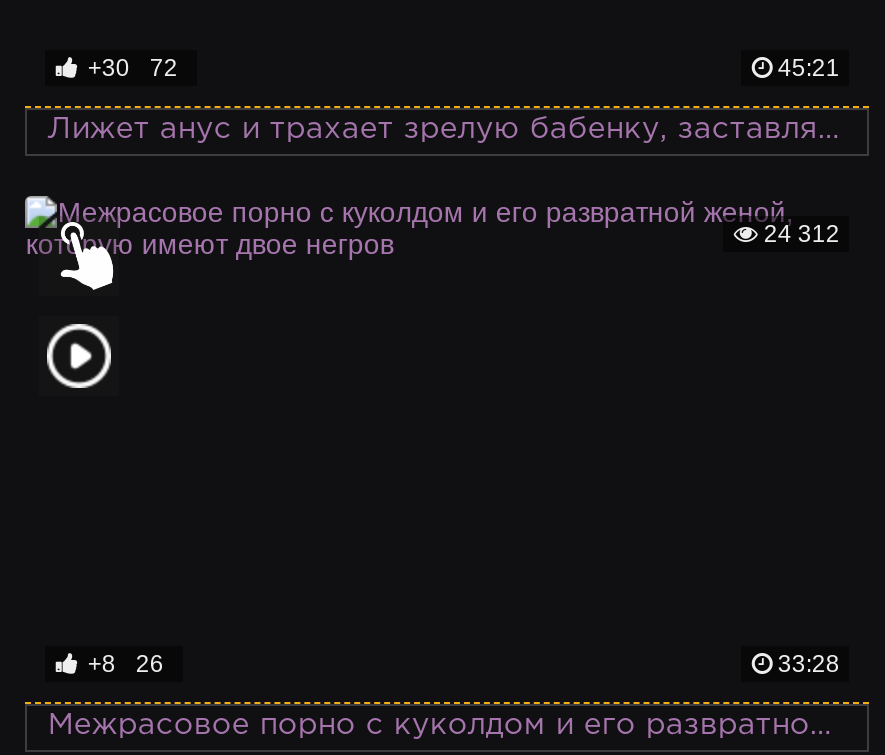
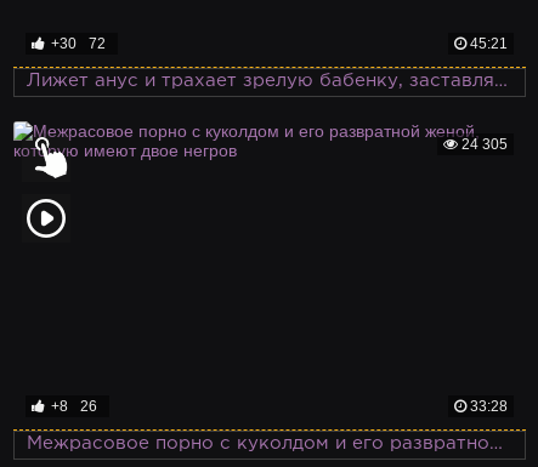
- 24 312
+ 24 305
